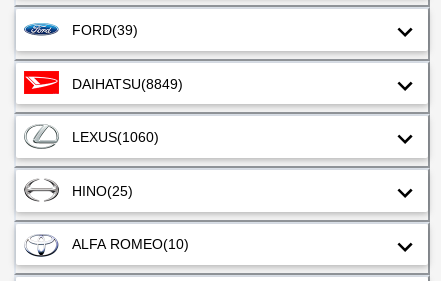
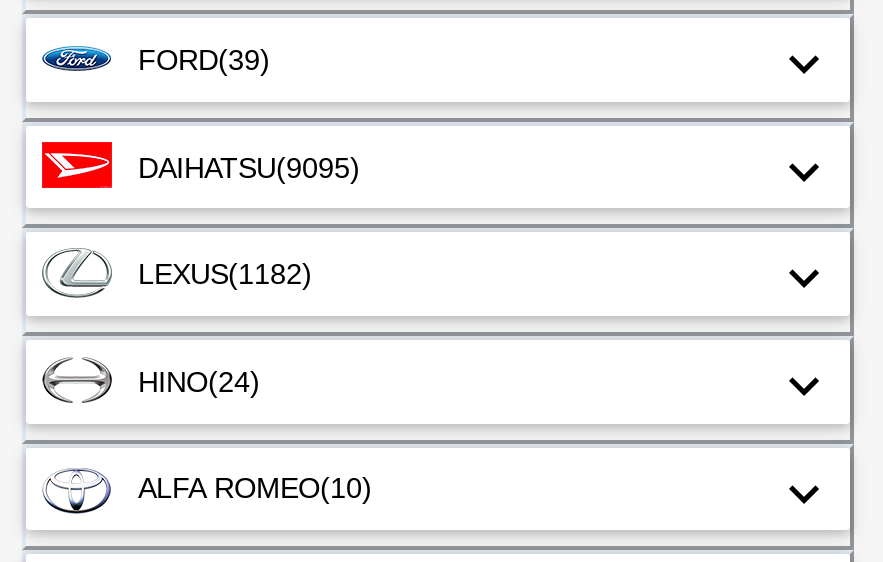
- DAIHATSU(8849)
+ DAIHATSU(9095)

- LEXUS(1060)
+ LEXUS(1182)

- HINO(25)
+ HINO(24)
